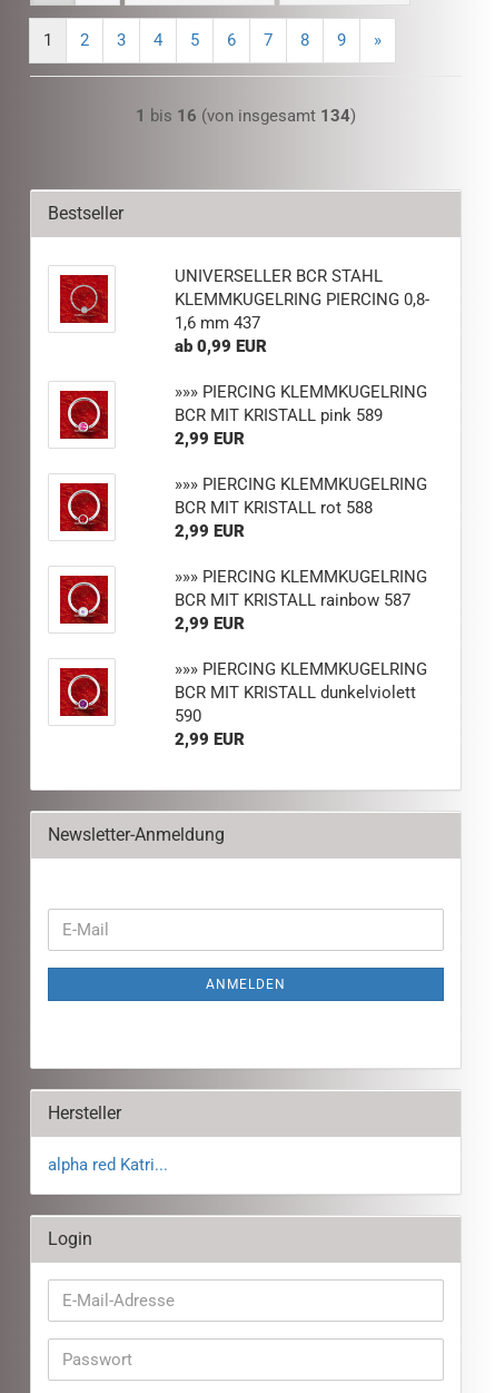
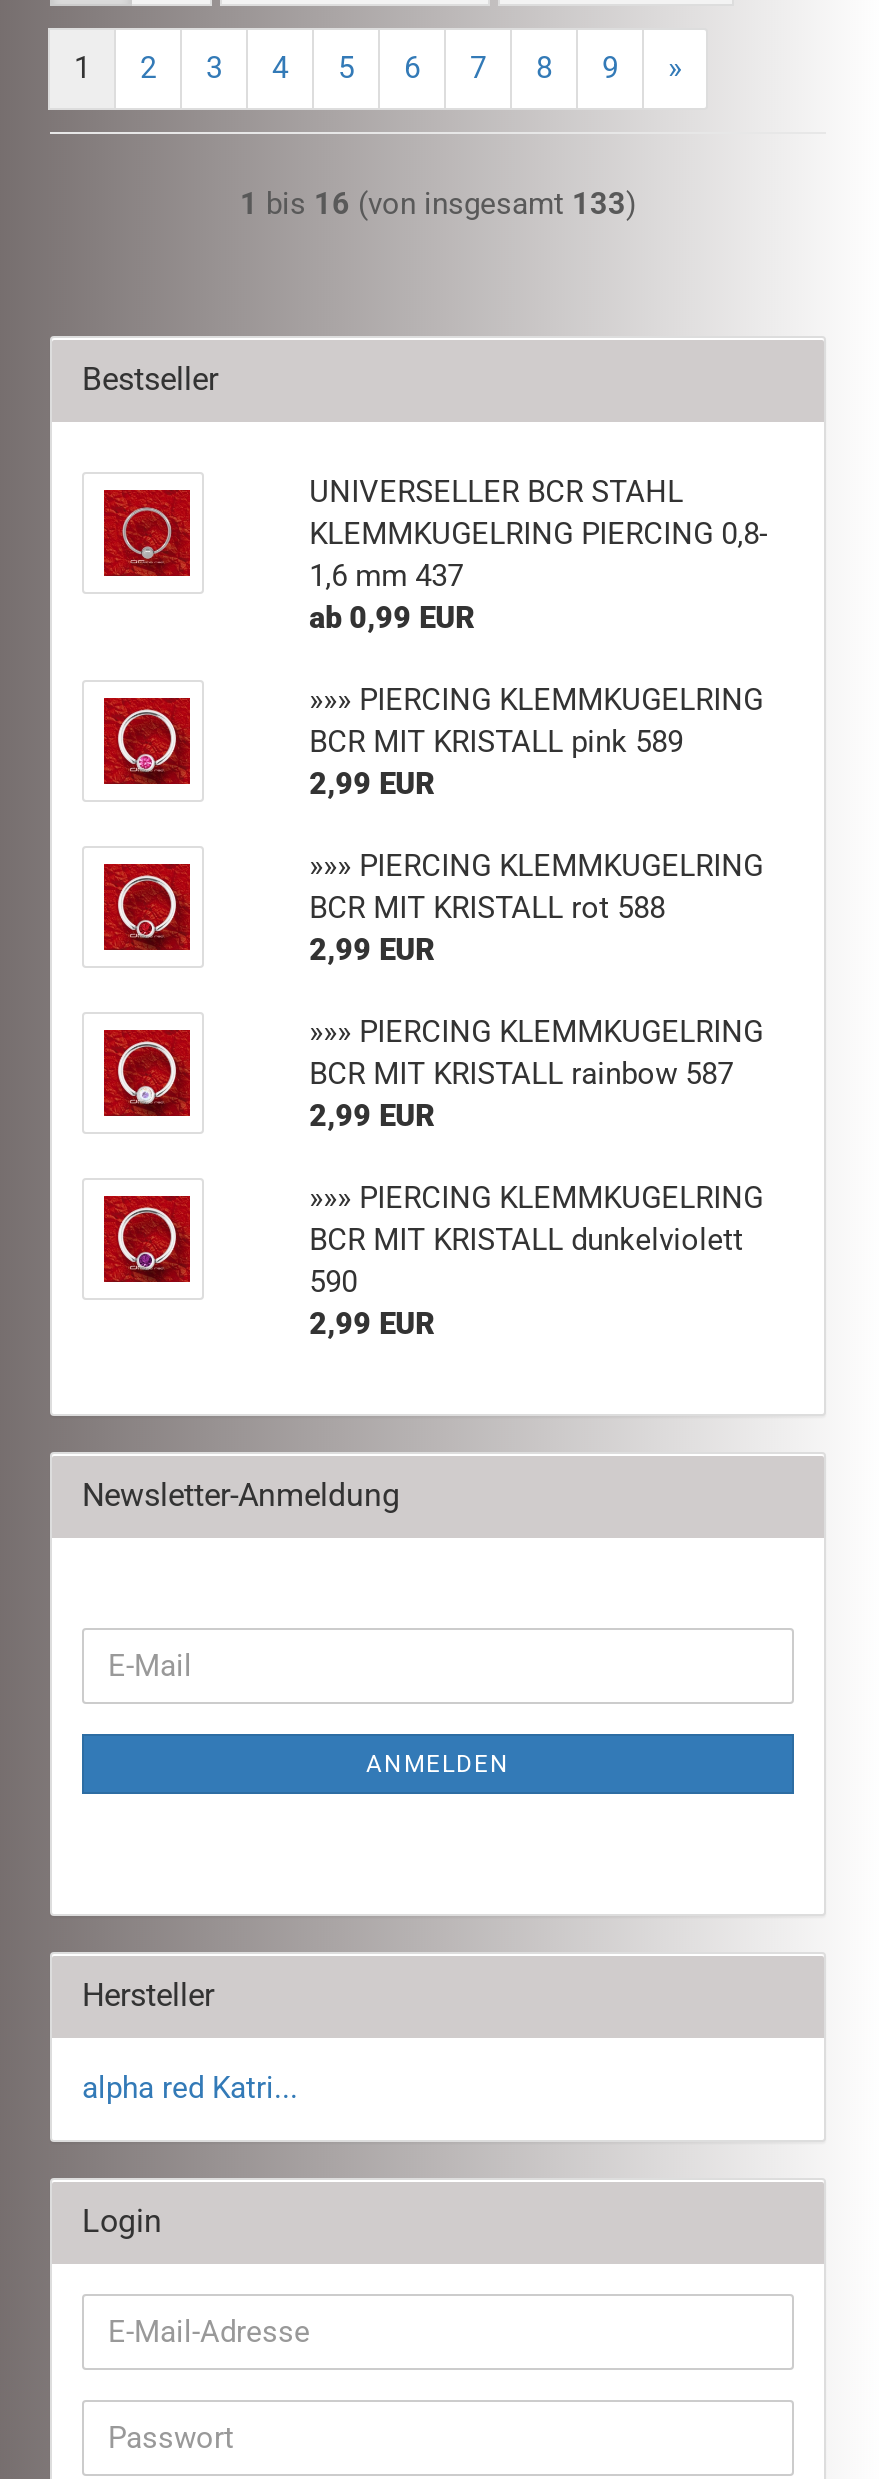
- 1 bis 16 (von insgesamt 134)
+ 1 bis 16 (von insgesamt 133)
